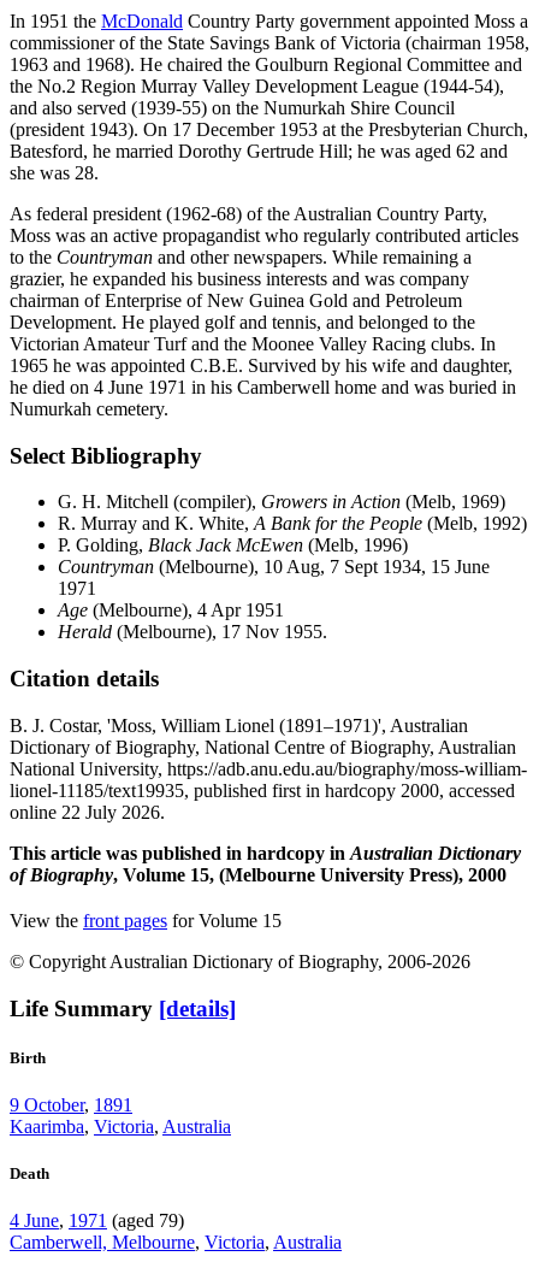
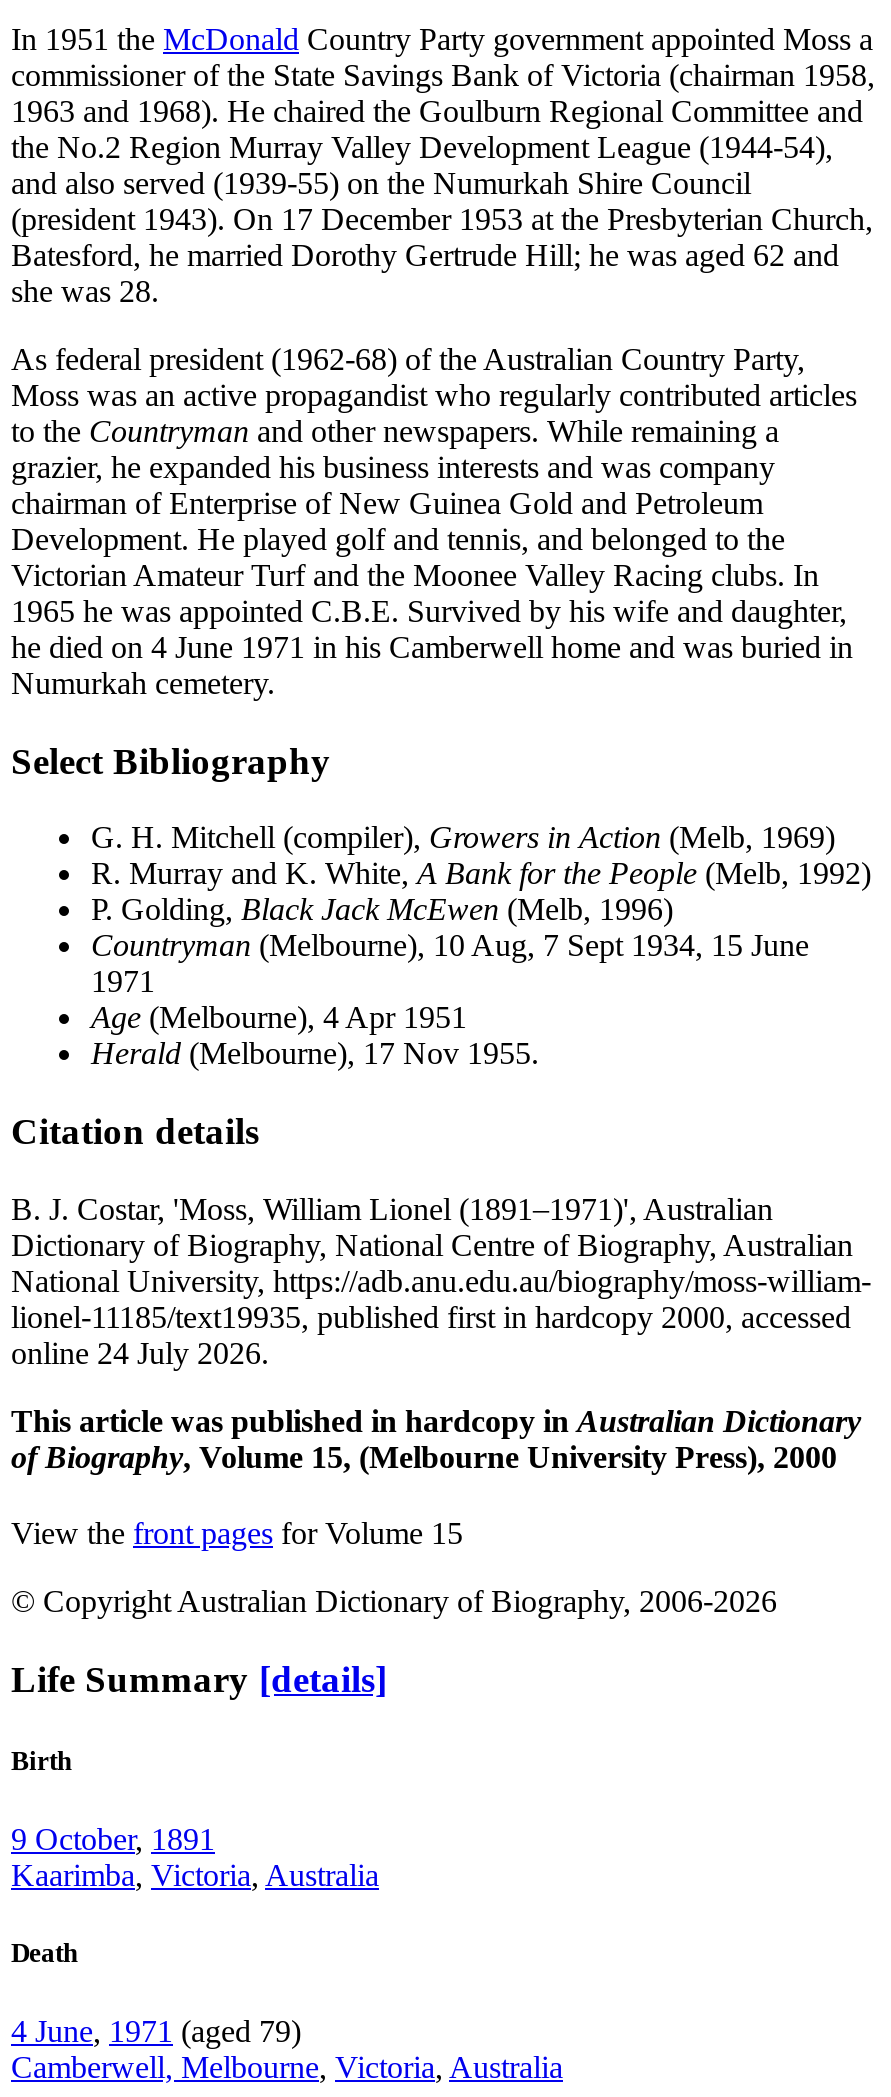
- online 22 July 2026.
+ online 24 July 2026.
